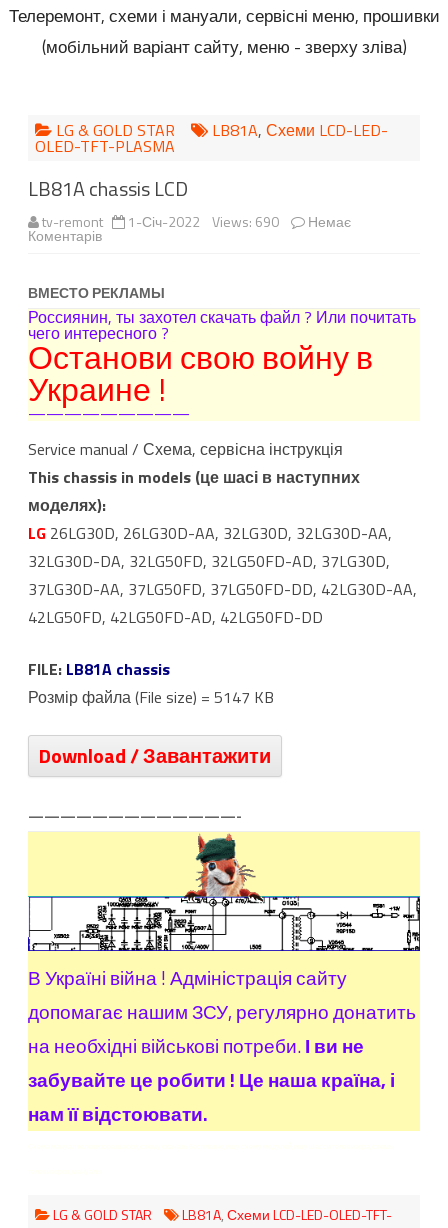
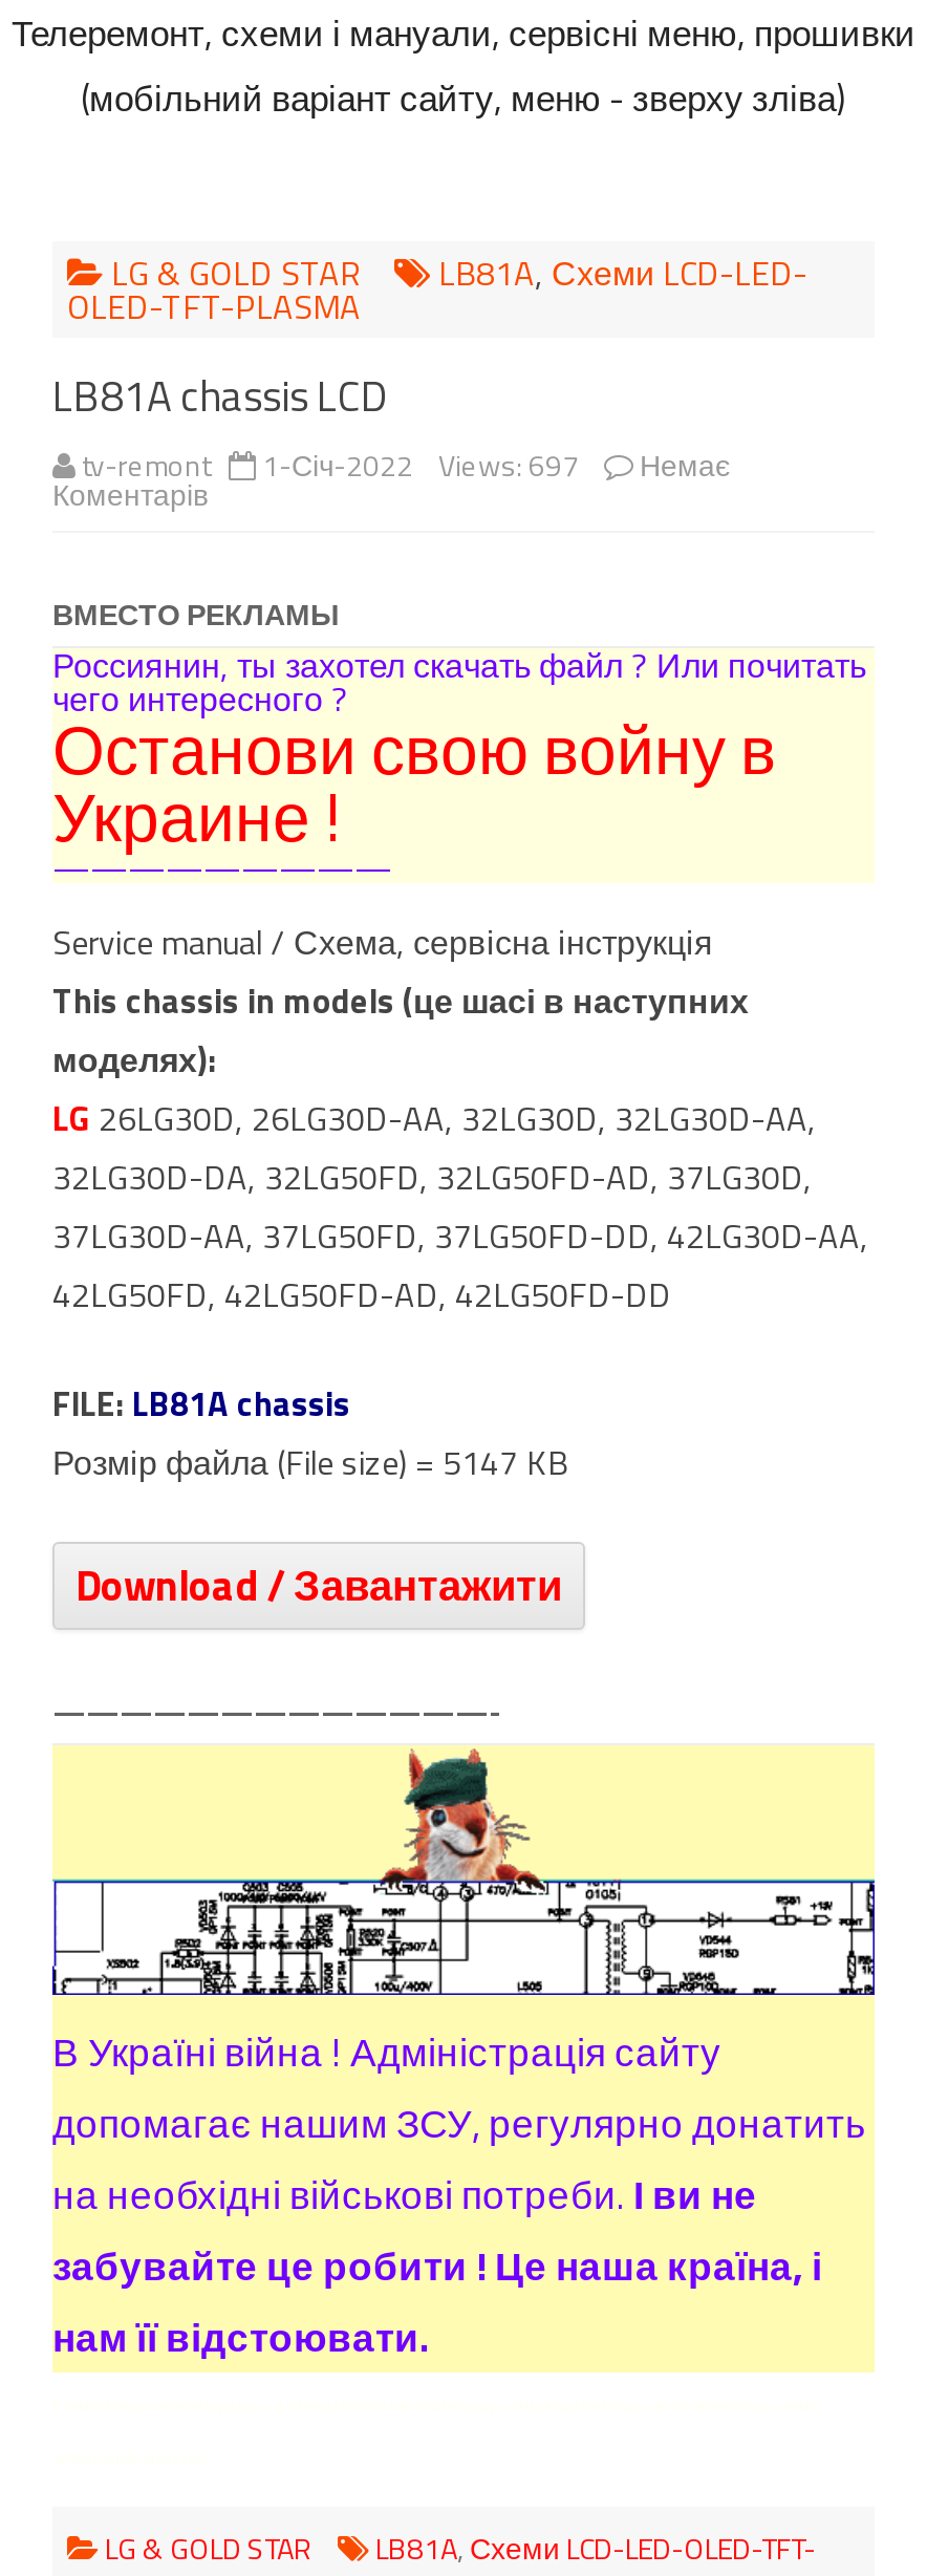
- tv-remont 1-Січ-2022 Views: 690 Немає
+ tv-remont 1-Січ-2022 Views: 697 Немає
